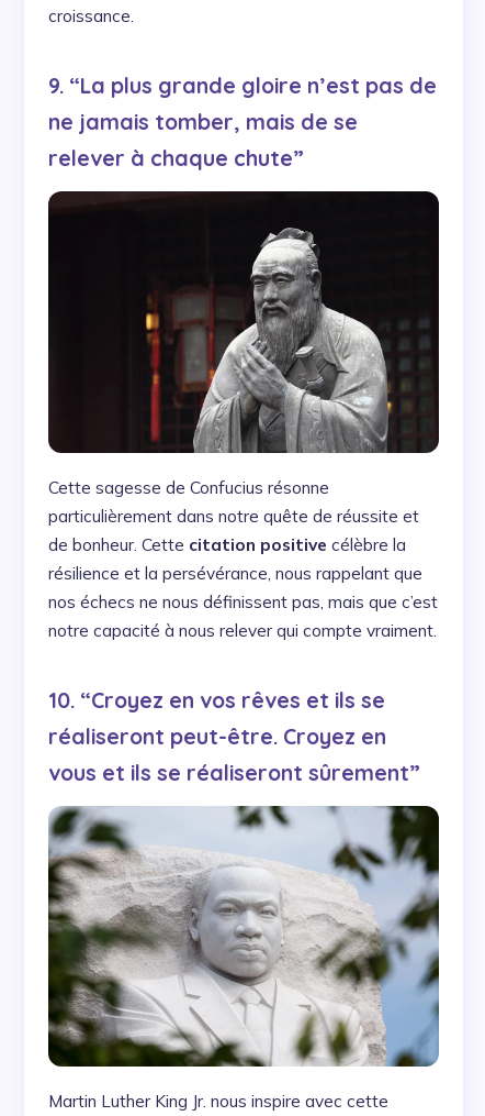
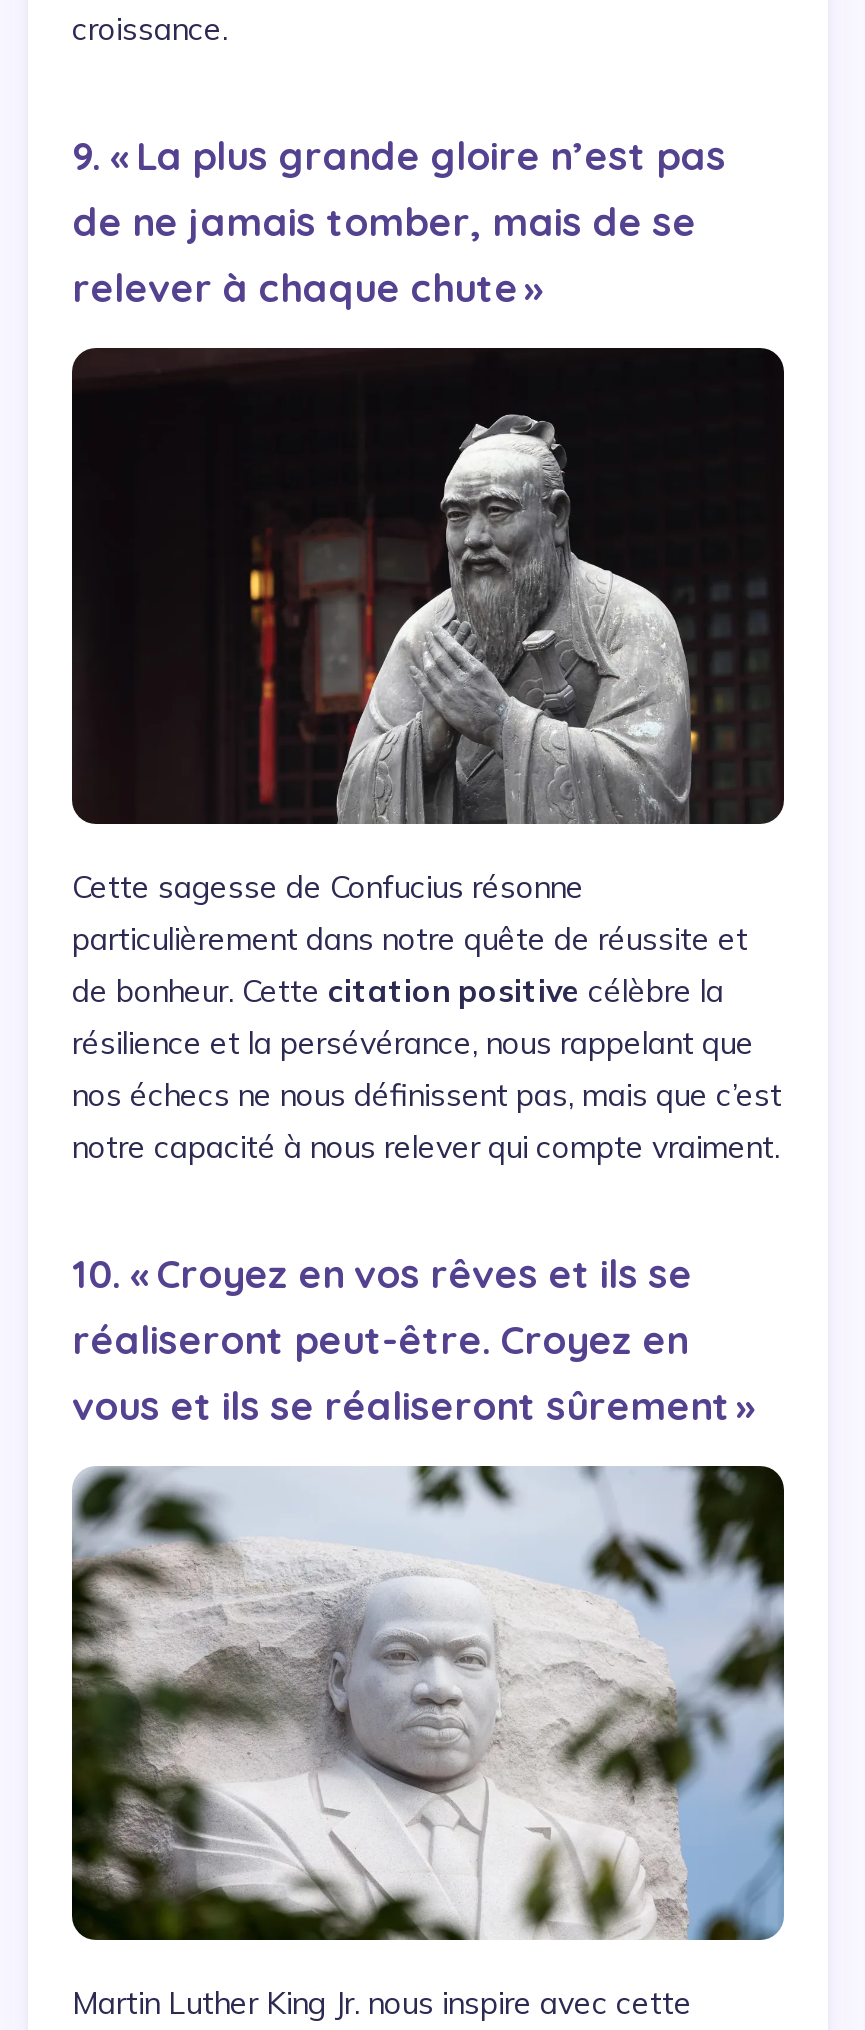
- 9. “La plus grande gloire n’est pas de
- ne jamais tomber, mais de se
- relever à chaque chute”
+ 9. « La plus grande gloire n’est pas
+ de ne jamais tomber, mais de se
+ relever à chaque chute »

- 10. “Croyez en vos rêves et ils se
+ 10. « Croyez en vos rêves et ils se

- vous et ils se réaliseront sûrement”
+ vous et ils se réaliseront sûrement »
